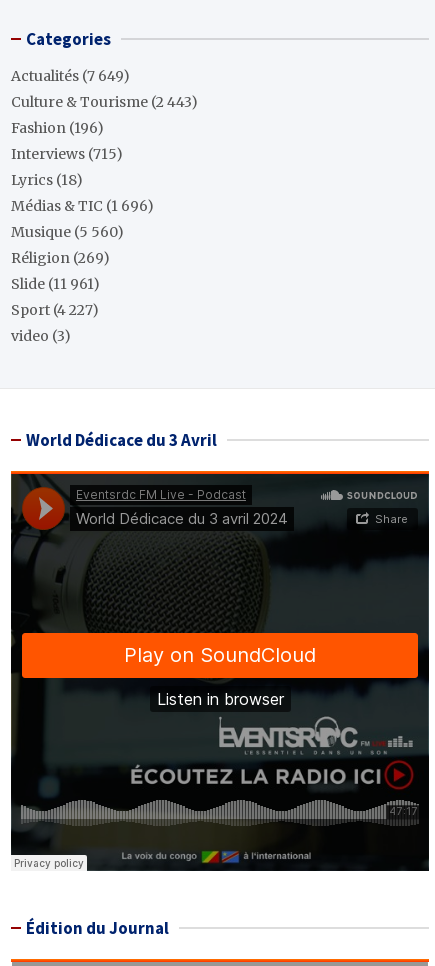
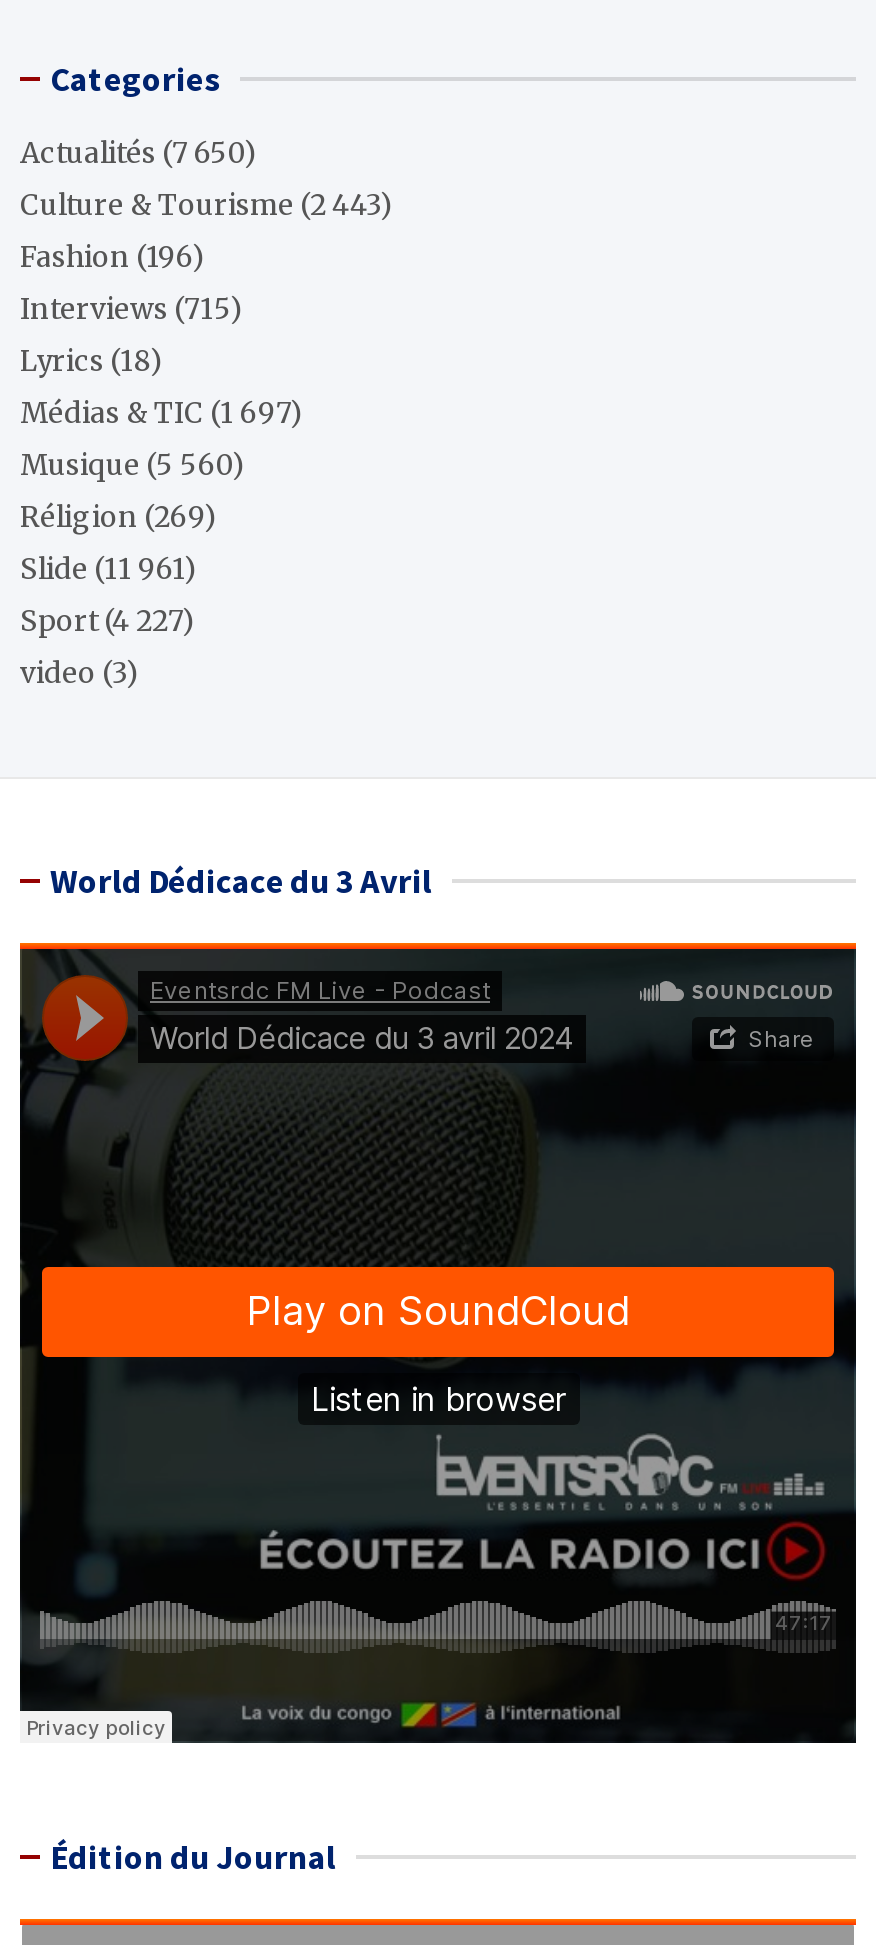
- Actualités (7 649)
+ Actualités (7 650)

- Médias & TIC (1 696)
+ Médias & TIC (1 697)
